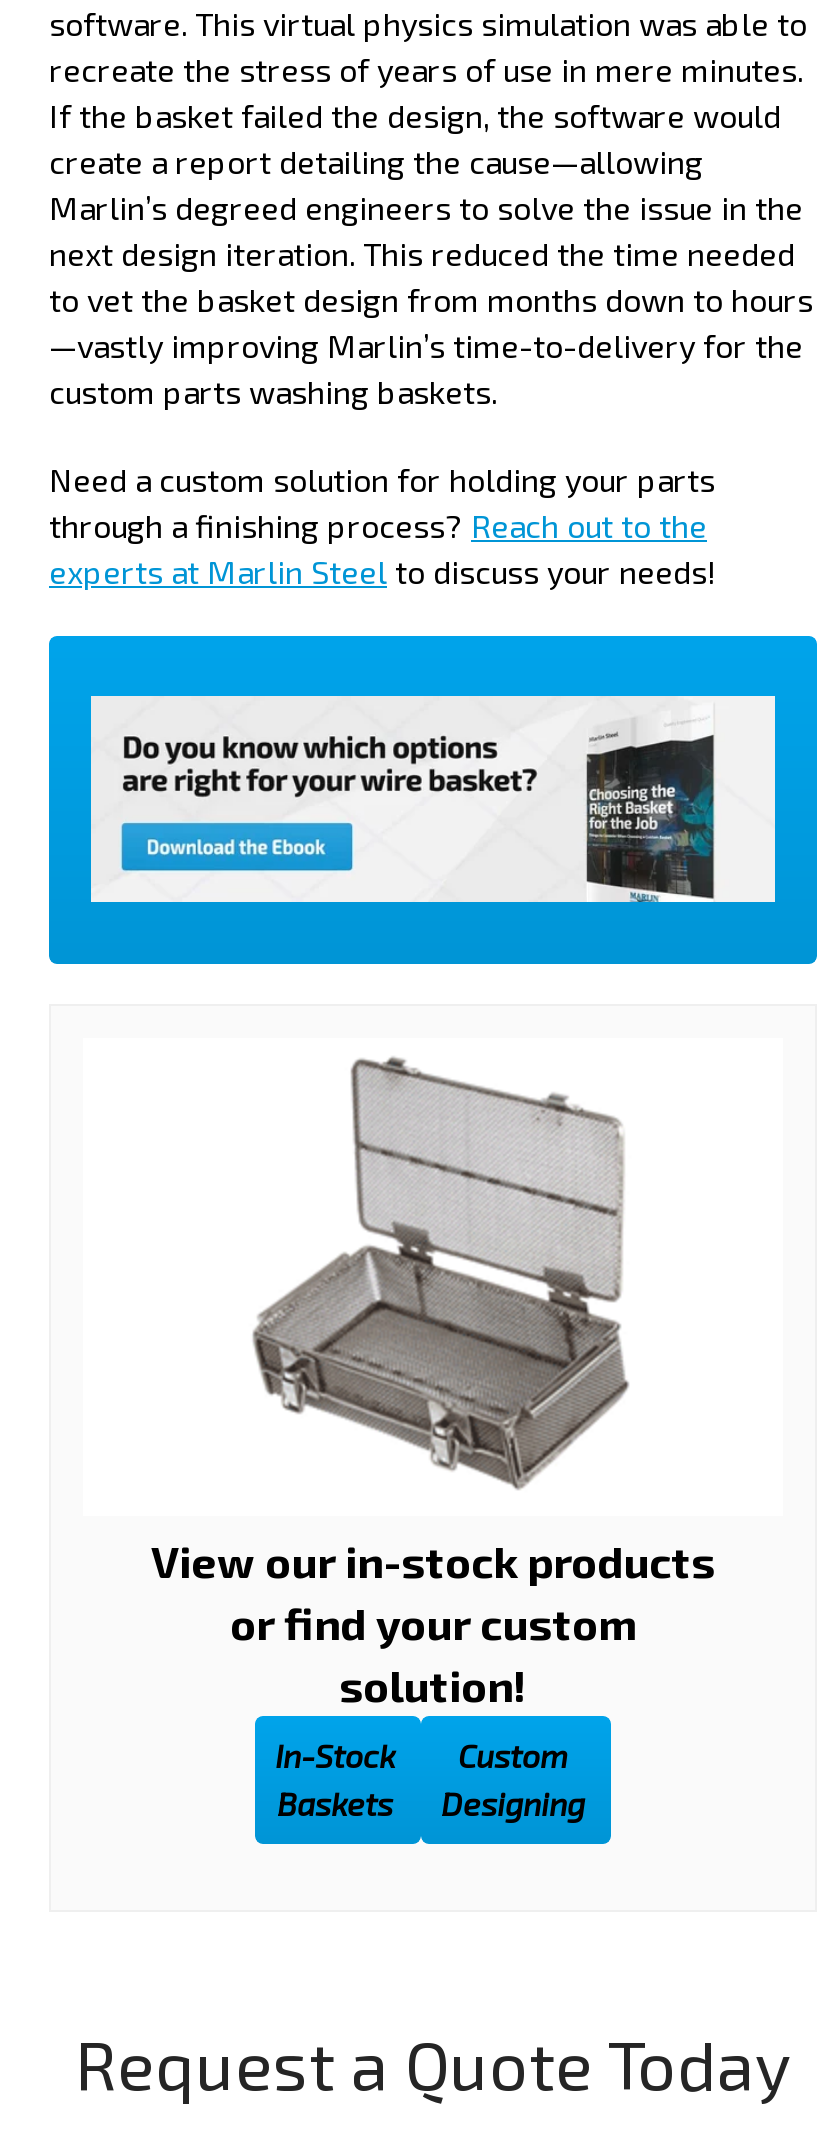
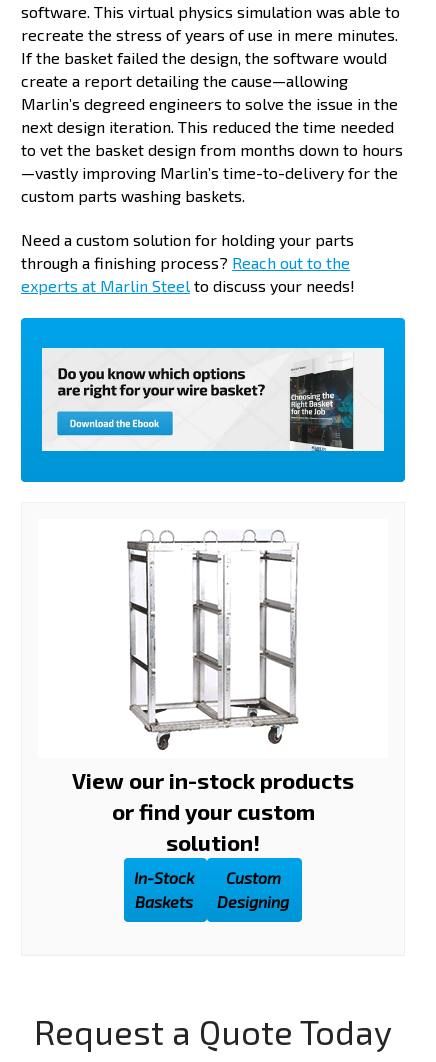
- [image]
+ [image]
